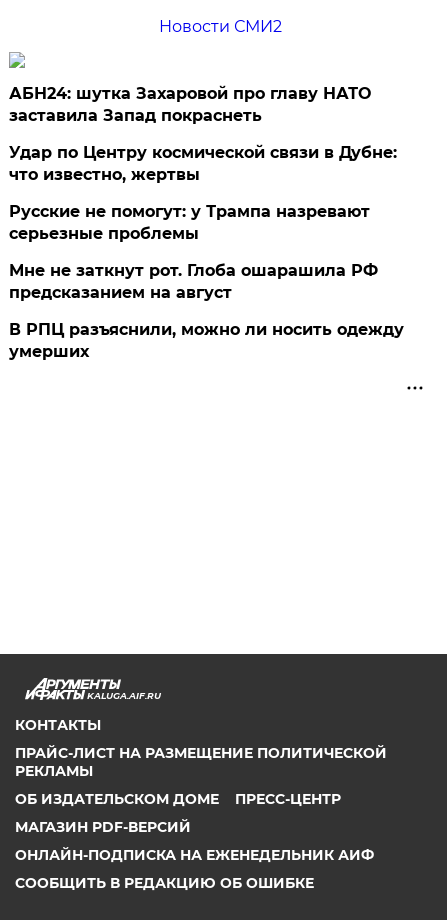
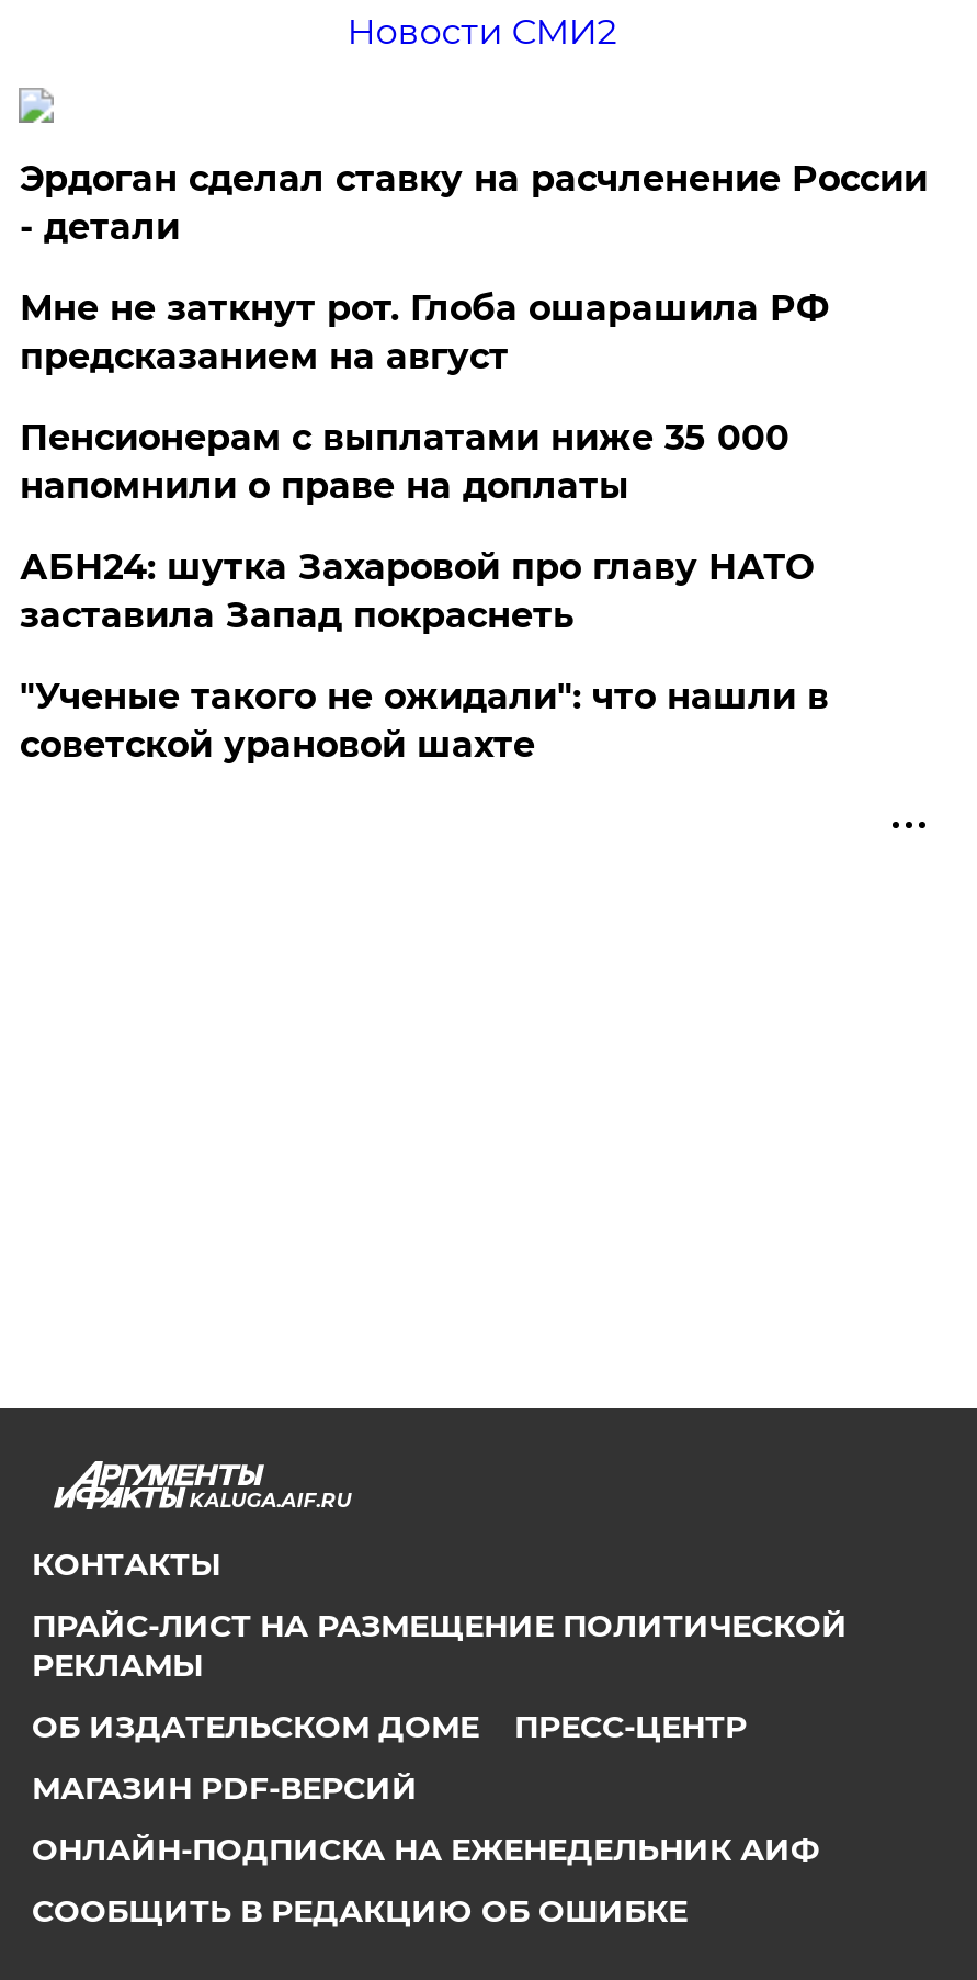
+ Эрдоган сделал ставку на расчленение России
+ - детали
+ Пенсионерам с выплатами ниже 35 000
+ напомнили о праве на доплаты

moved down: АБН24: шутка Захаровой про главу НАТО | заставила Запад покраснеть

- Удар по Центру космической связи в Дубне:
- что известно, жертвы
- Русские не помогут: у Трампа назревают
- серьезные проблемы
- В РПЦ разъяснили, можно ли носить одежду
- умерших
+ "Ученые такого не ожидали": что нашли в
+ советской урановой шахте

moved up: Мне не заткнут рот. Глоба ошарашила РФ | предсказанием на август
